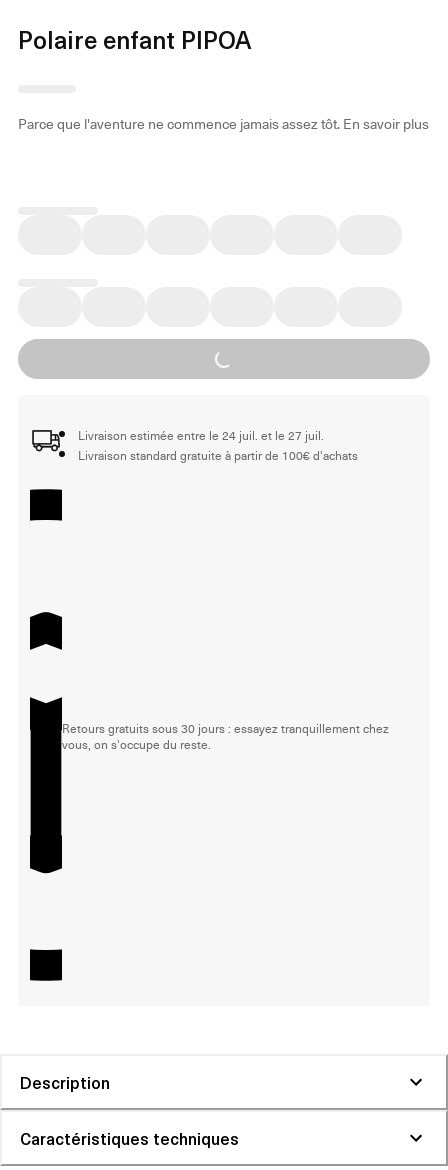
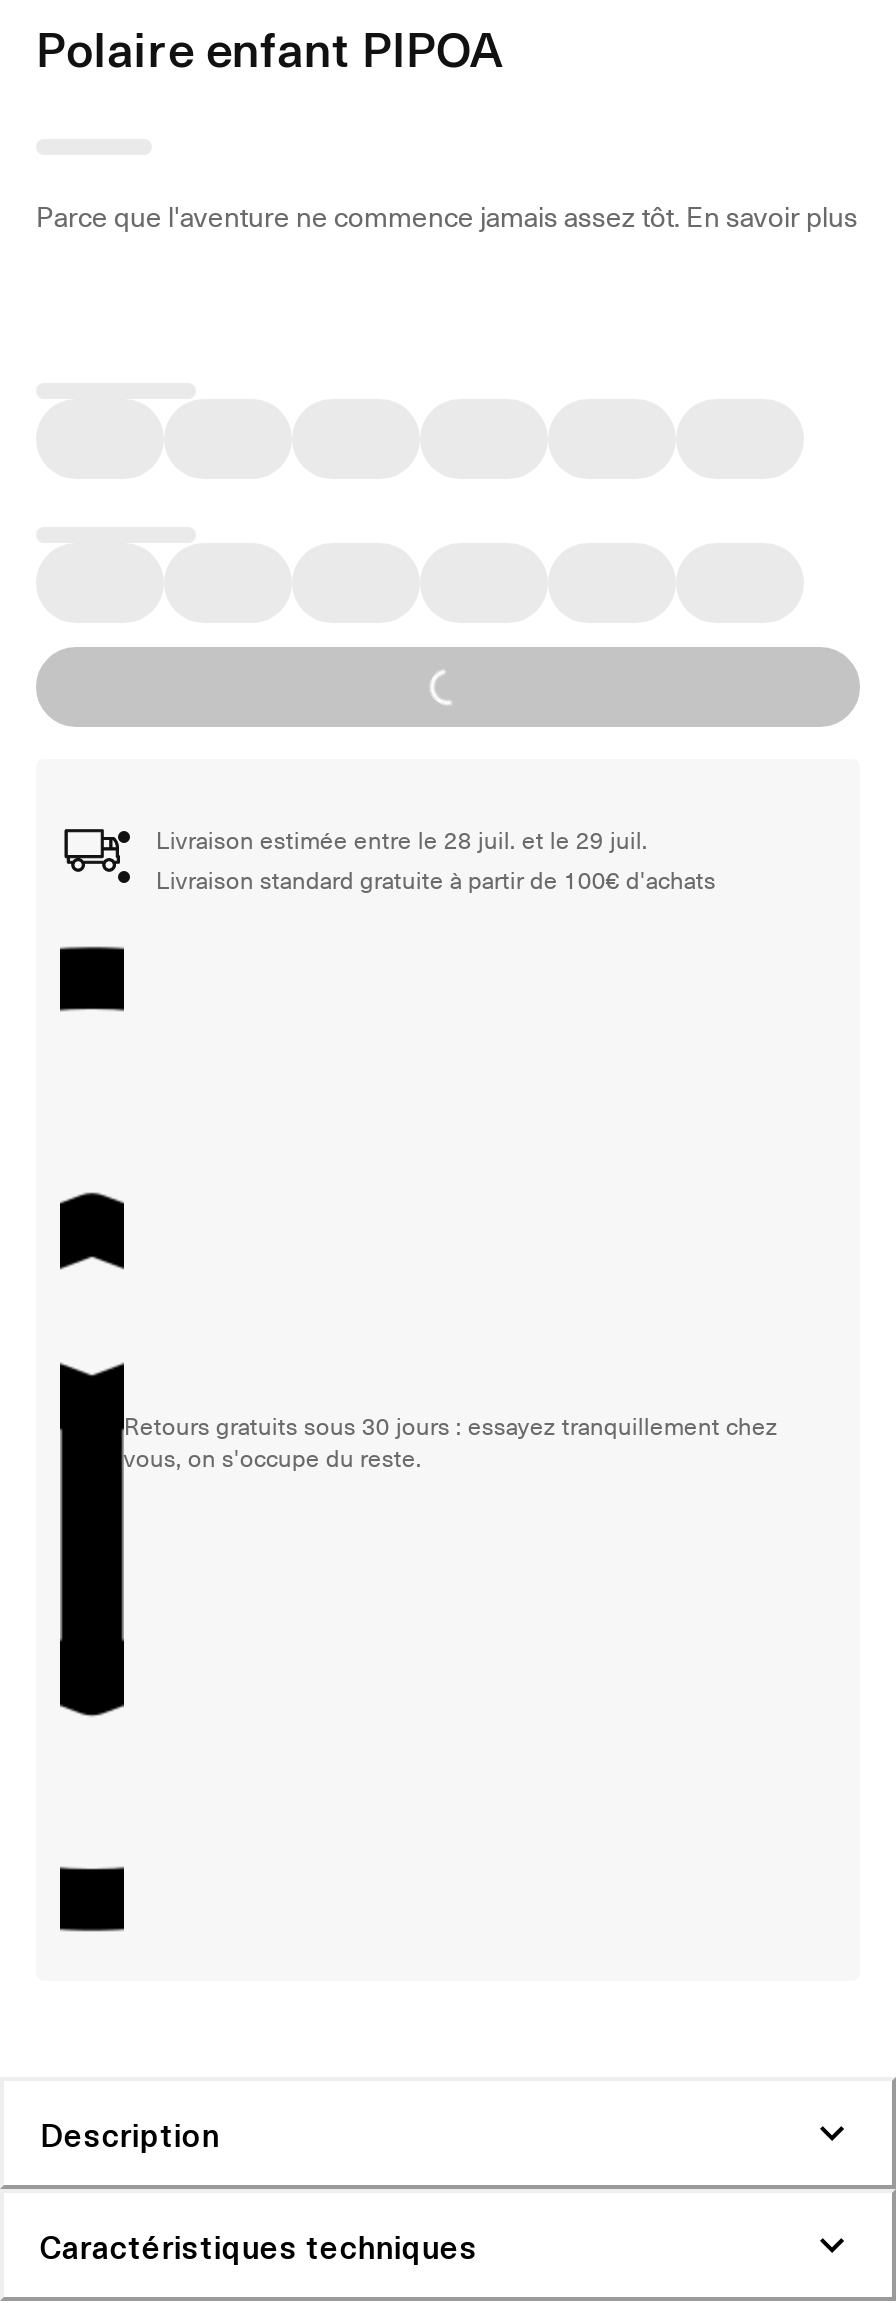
- Livraison estimée entre le 24 juil. et le 27 juil.
+ Livraison estimée entre le 28 juil. et le 29 juil.
